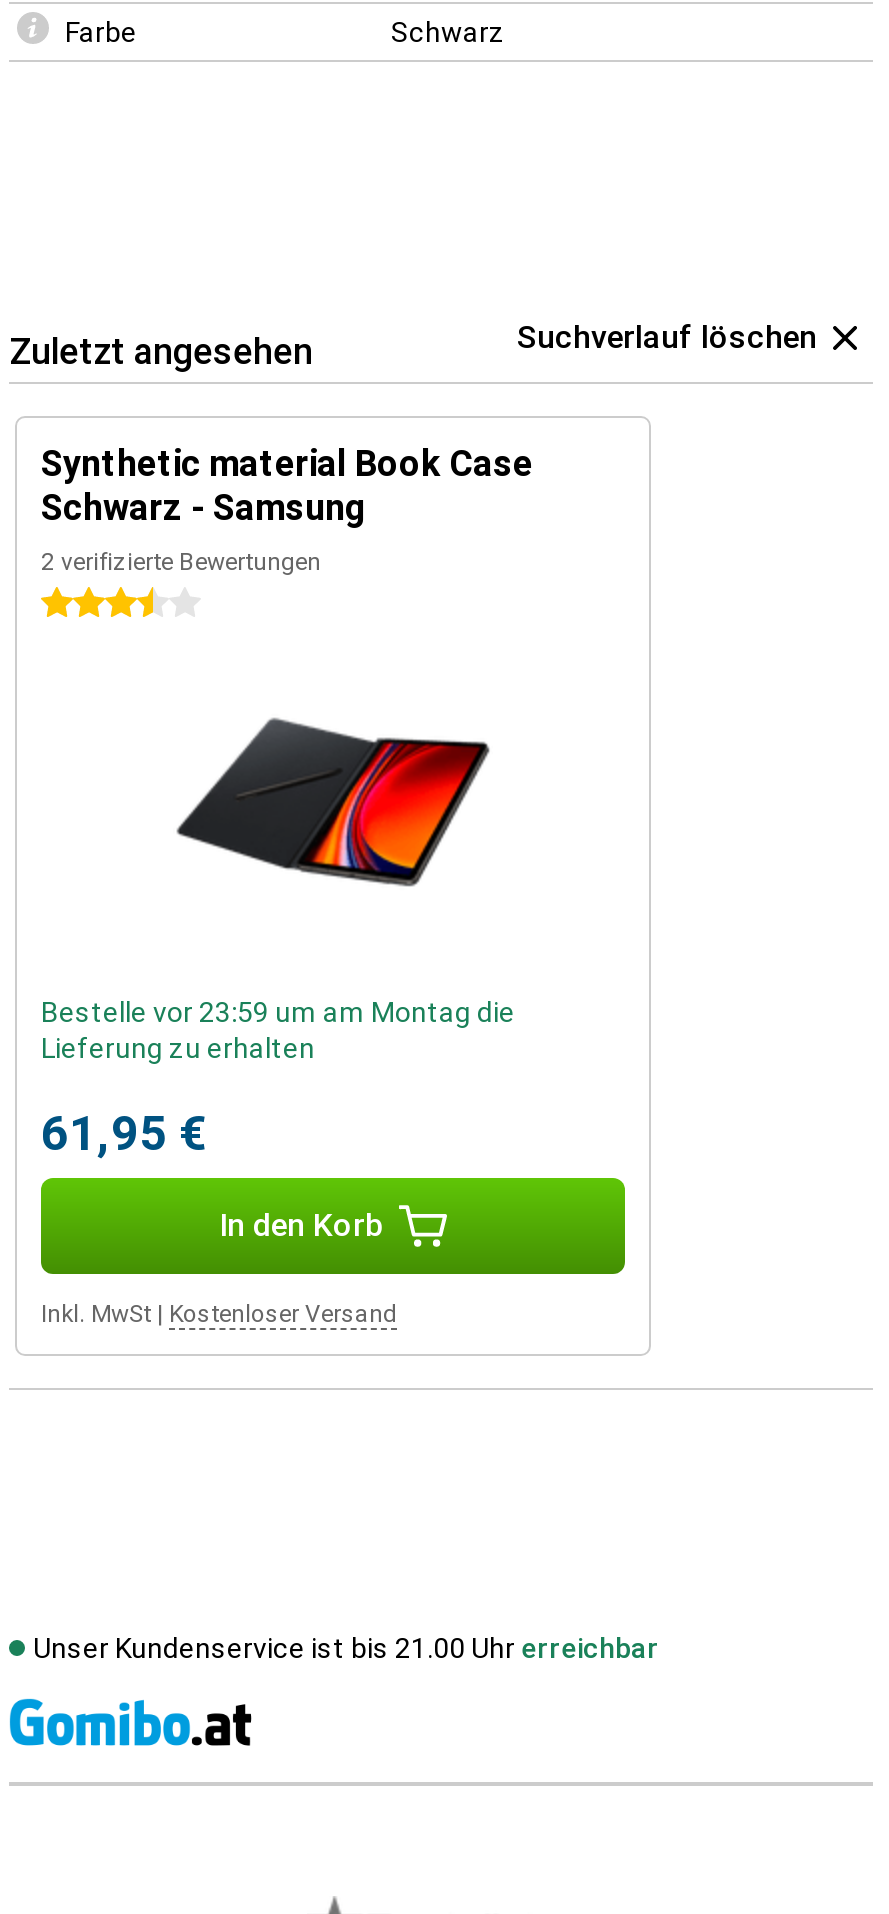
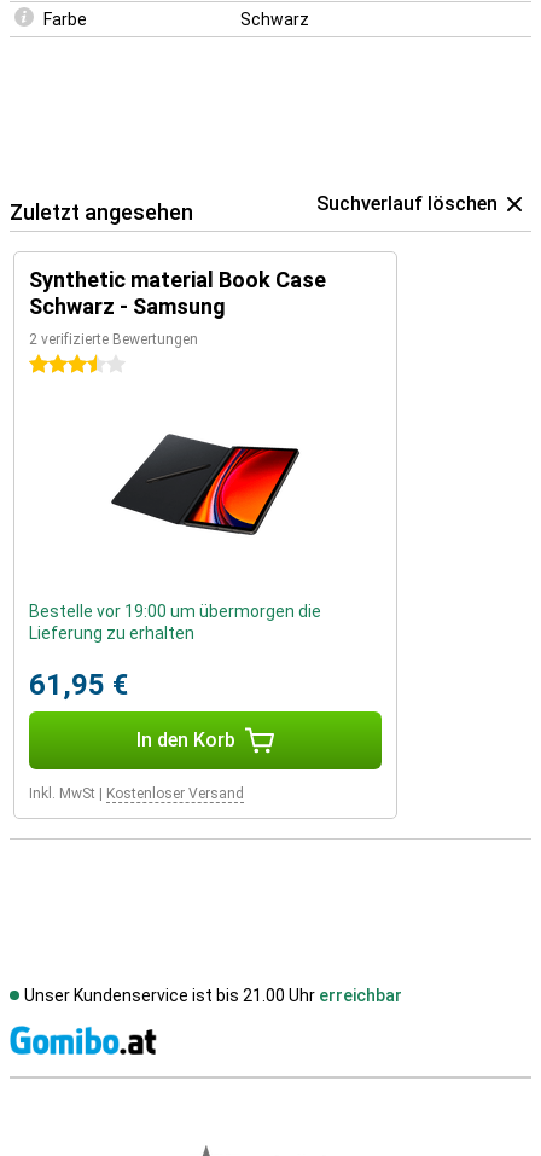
- Bestelle vor 23:59 um am Montag die
+ Bestelle vor 19:00 um übermorgen die
